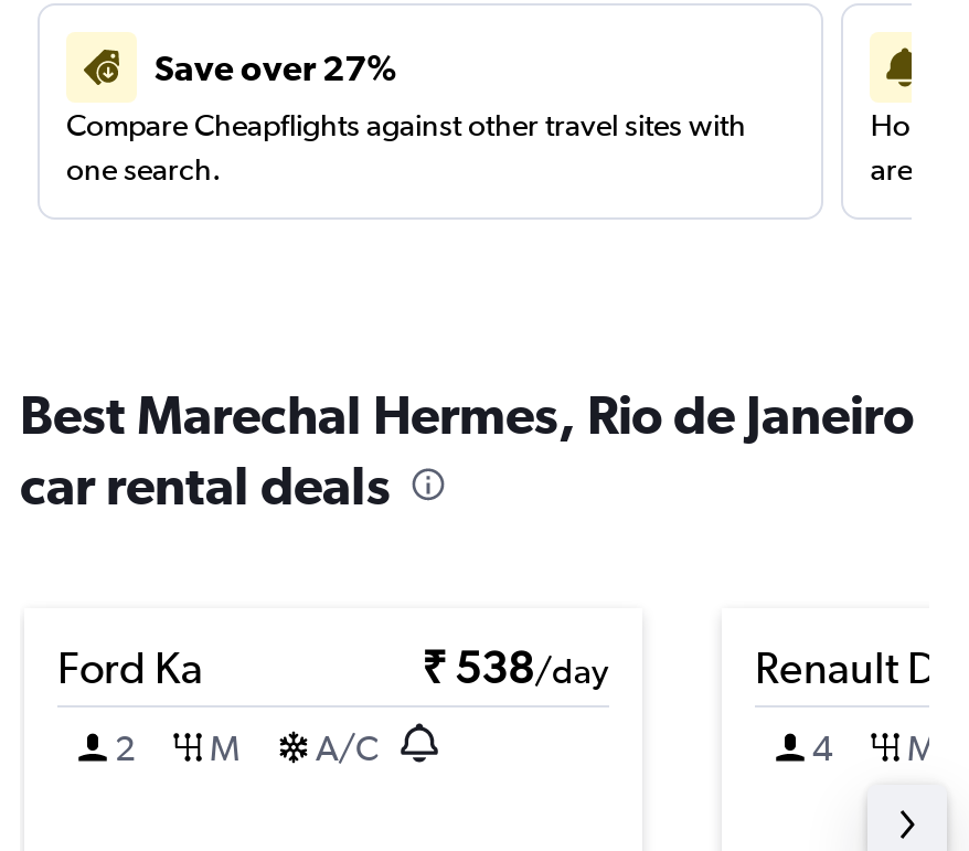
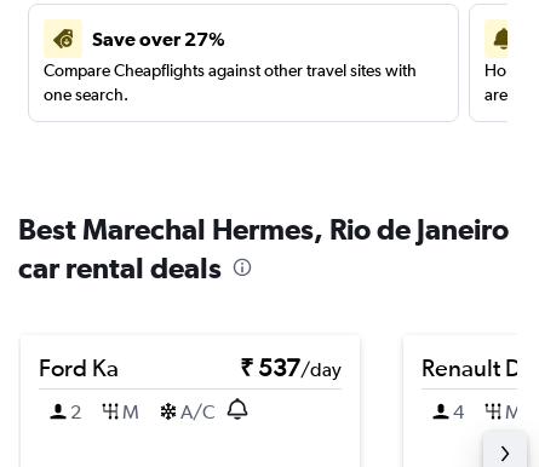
- ₹ 538/day
+ ₹ 537/day
